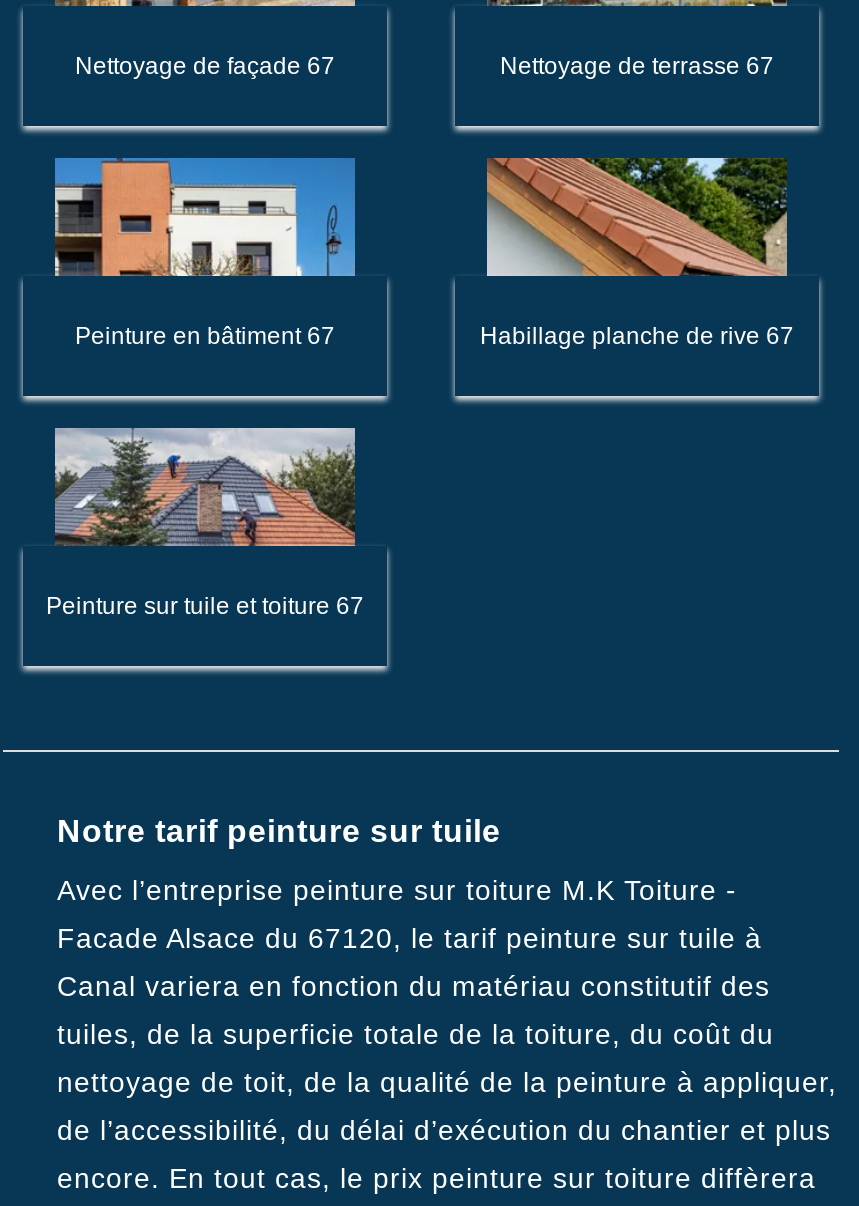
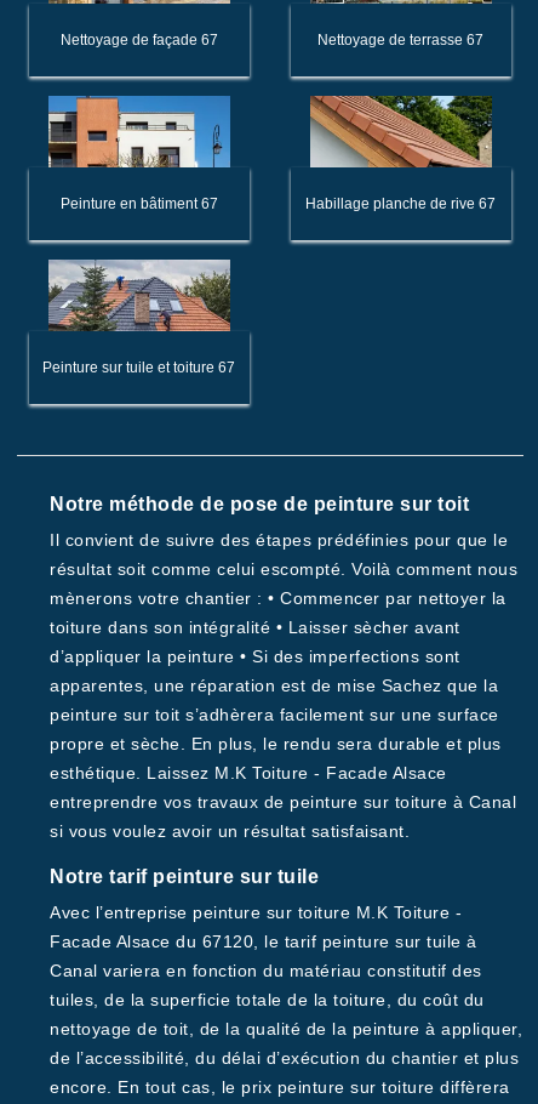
+ Notre méthode de pose de peinture sur toit
+ Il convient de suivre des étapes prédéfinies pour que le
+ résultat soit comme celui escompté. Voilà comment nous
+ mènerons votre chantier : • Commencer par nettoyer la
+ toiture dans son intégralité • Laisser sècher avant
+ d’appliquer la peinture • Si des imperfections sont
+ apparentes, une réparation est de mise Sachez que la
+ peinture sur toit s’adhèrera facilement sur une surface
+ propre et sèche. En plus, le rendu sera durable et plus
+ esthétique. Laissez M.K Toiture - Facade Alsace
+ entreprendre vos travaux de peinture sur toiture à Canal
+ si vous voulez avoir un résultat satisfaisant.
